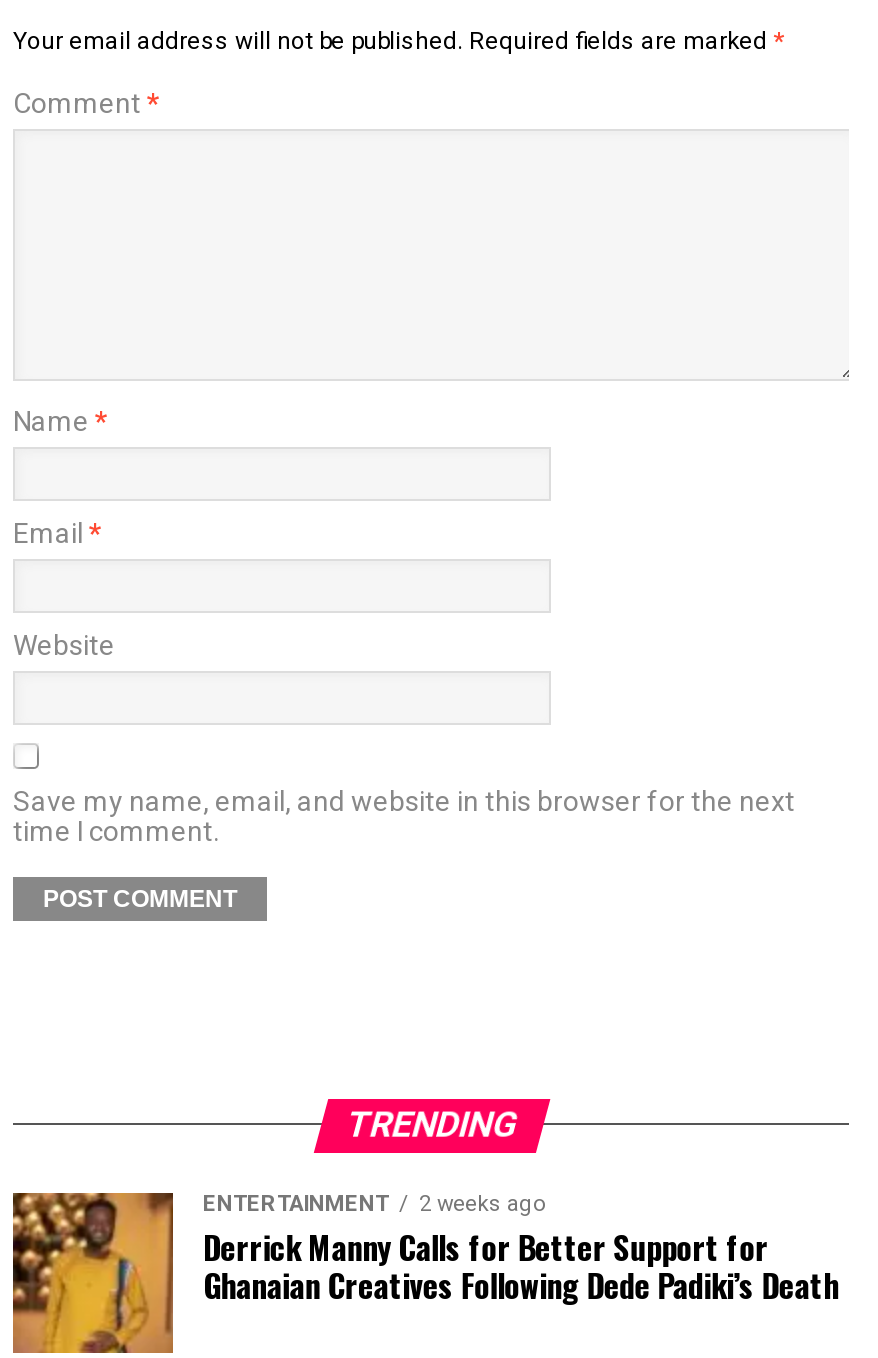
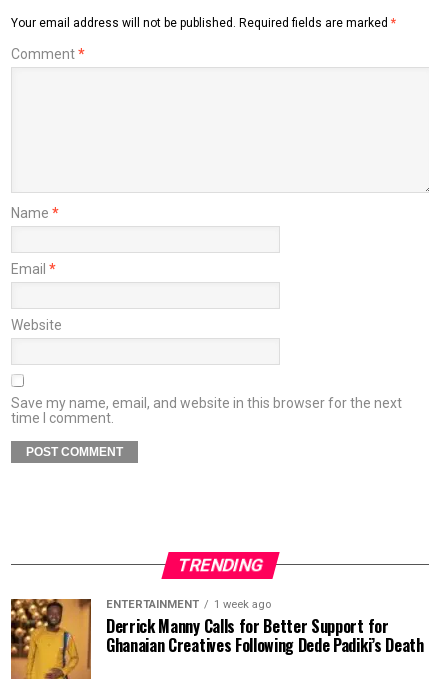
- ENTERTAINMENT 2 weeks ago
+ ENTERTAINMENT 1 week ago
